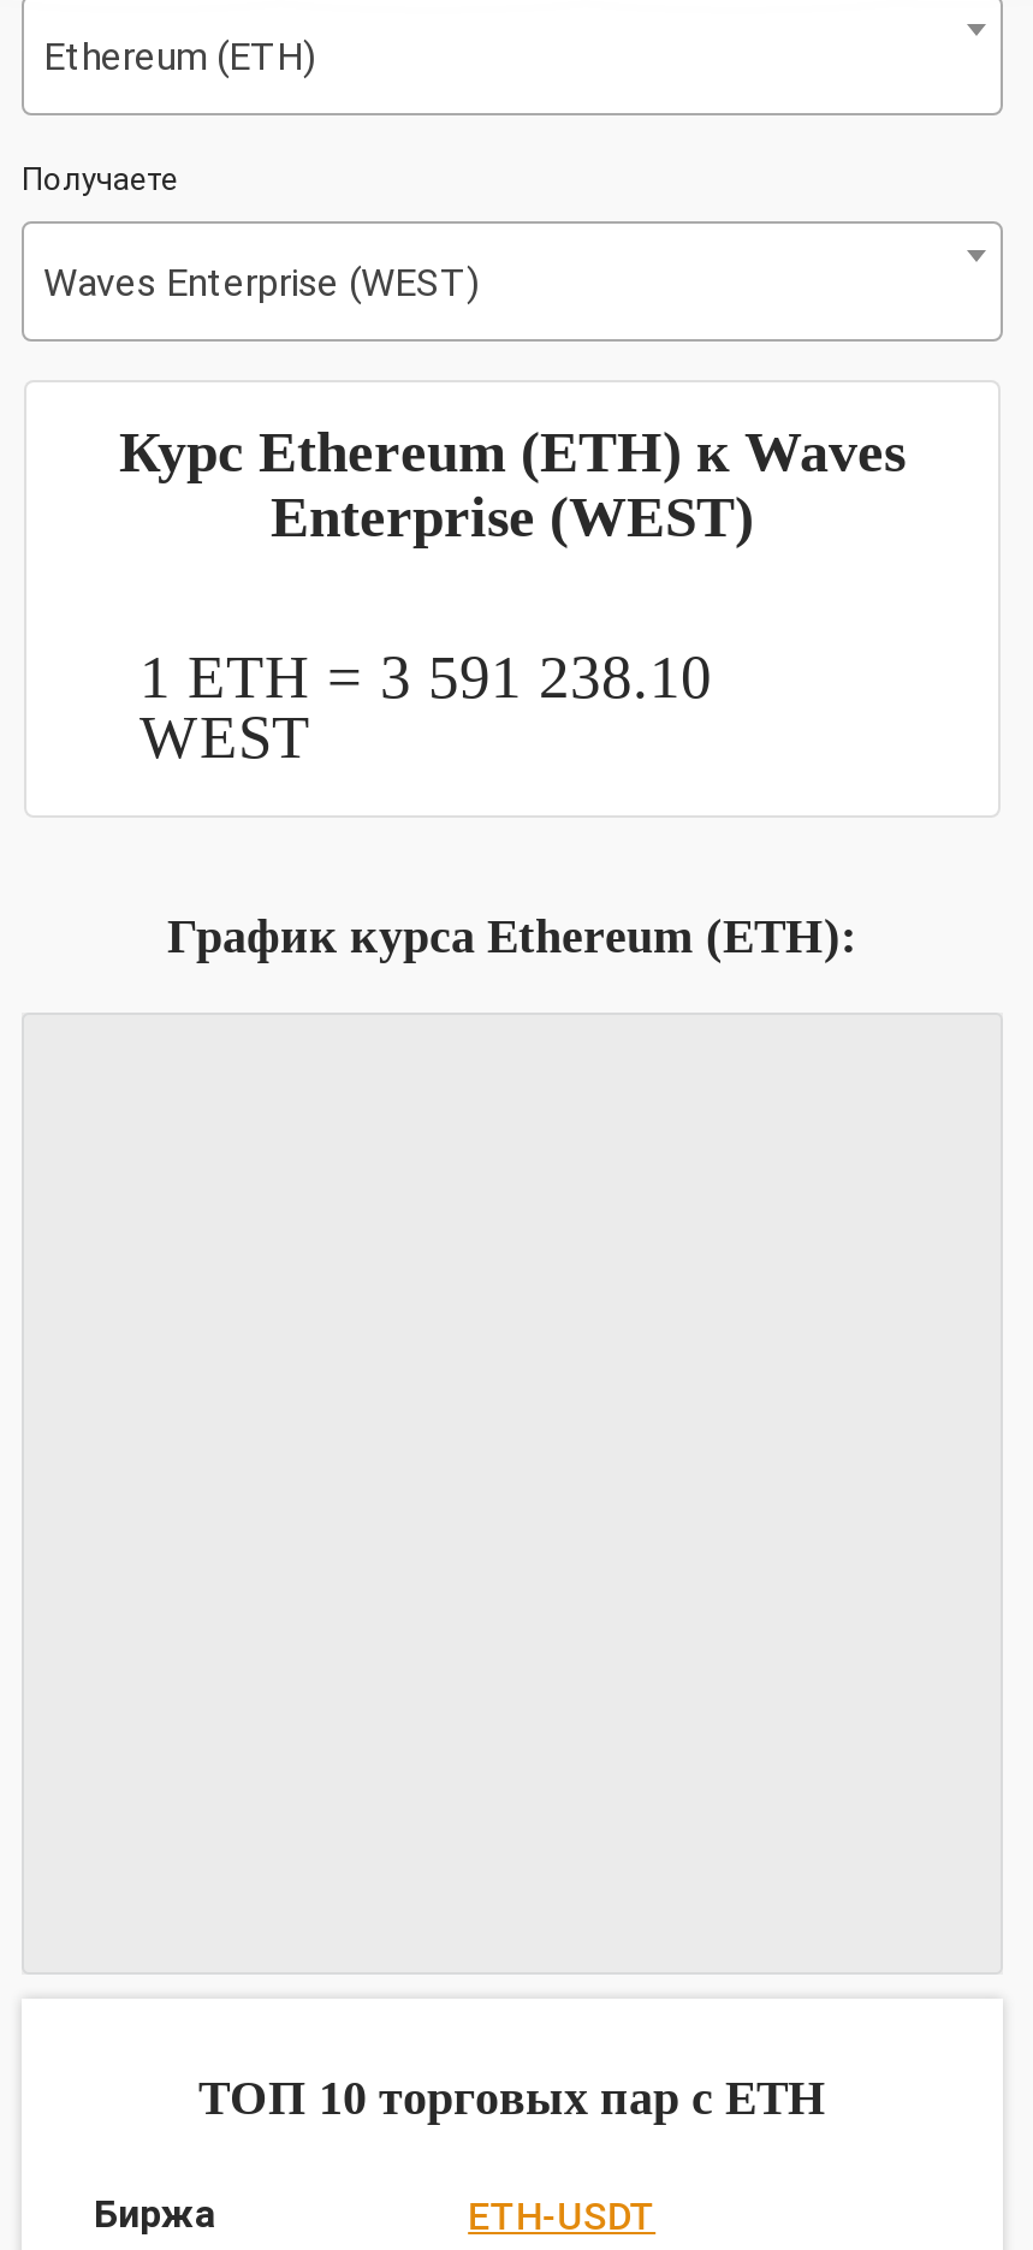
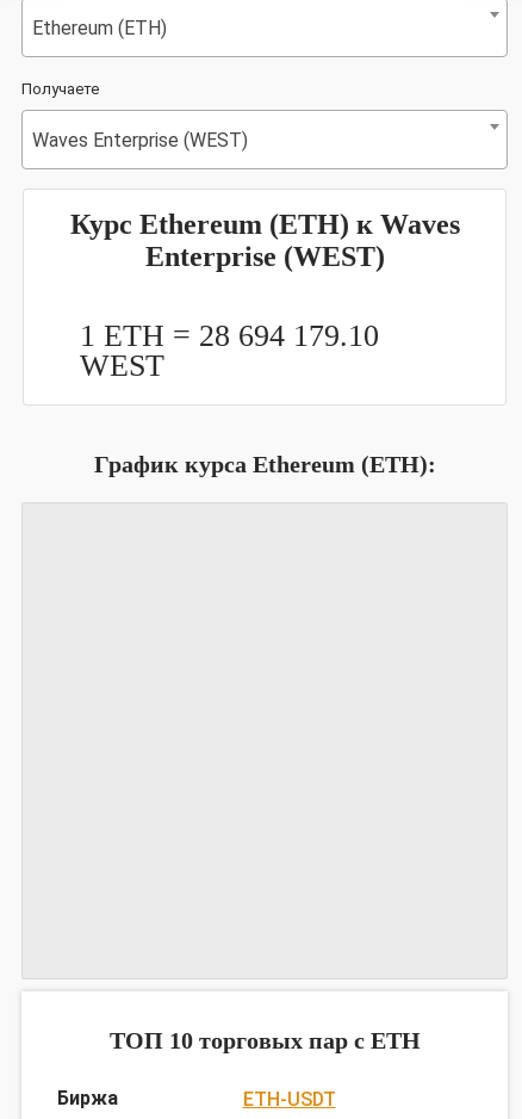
- 1 ETH = 3 591 238.10
+ 1 ETH = 28 694 179.10
